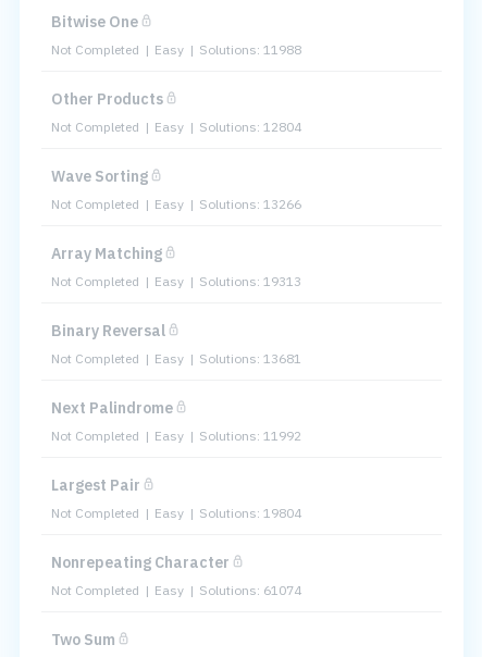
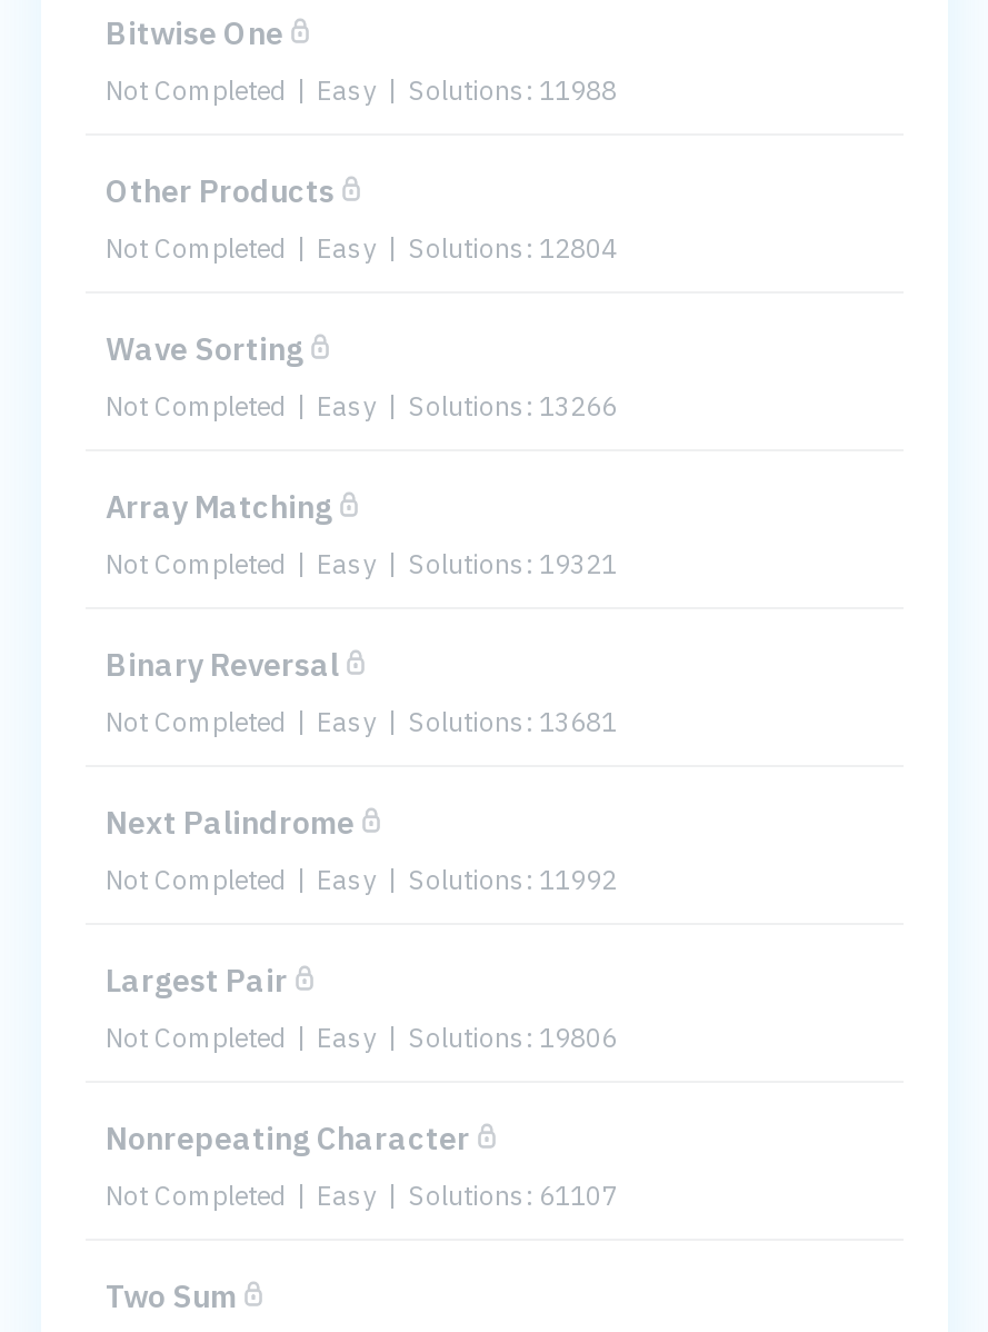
- Not Completed Easy Solutions: 19313
+ Not Completed Easy Solutions: 19321

- Not Completed Easy Solutions: 19804
+ Not Completed Easy Solutions: 19806

- Not Completed Easy Solutions: 61074
+ Not Completed Easy Solutions: 61107
